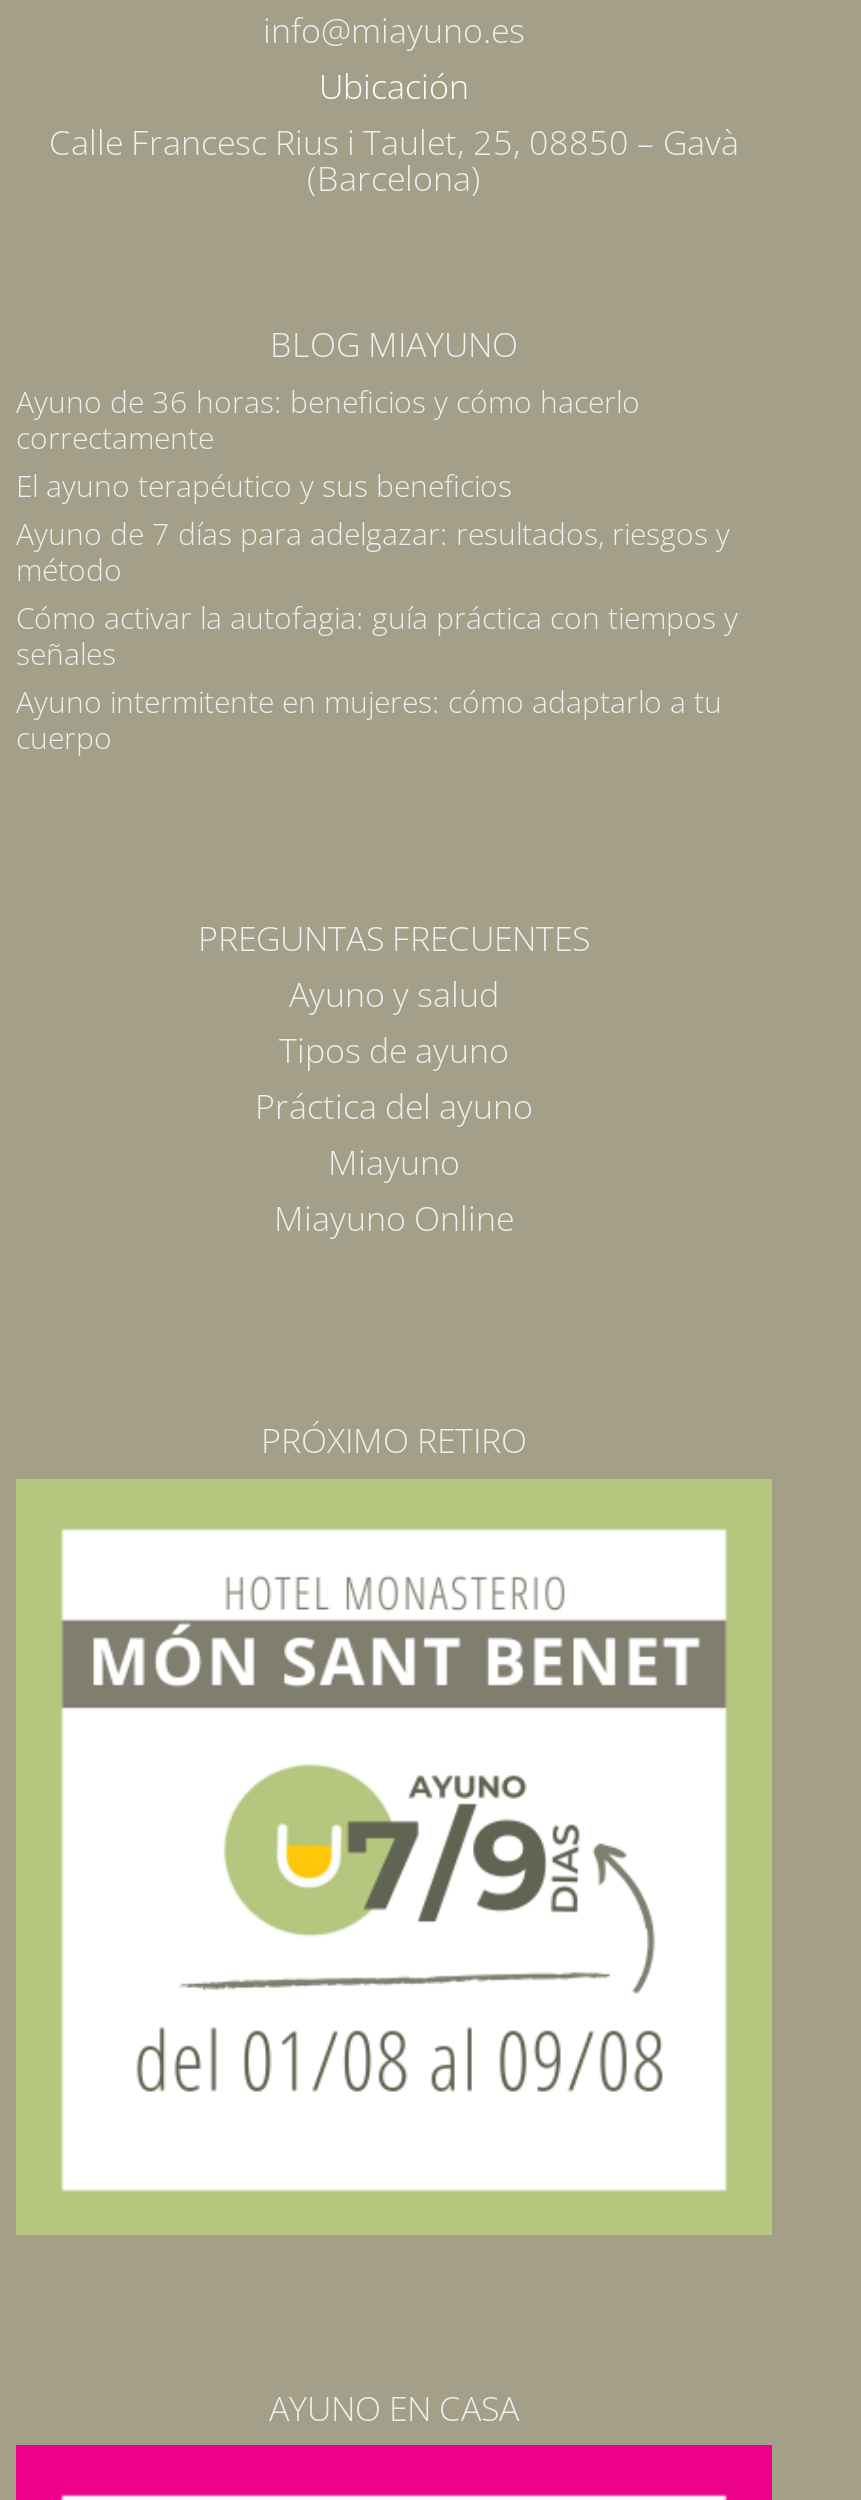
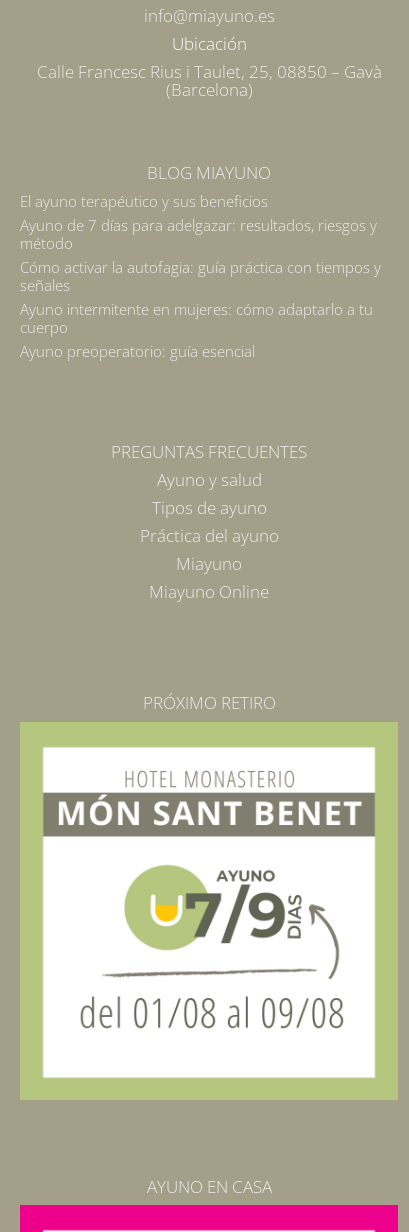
- Ayuno de 36 horas: beneficios y cómo hacerlo
- correctamente

moved up: El ayuno terapéutico y sus beneficios | Ayuno de 7 días para adelgazar: resultados, riesgos y | método | Cómo activar la autofagia: guía práctica con tiempos y | señales | Ayuno intermitente en mujeres: cómo adaptarlo a tu | cuerpo

+ Ayuno preoperatorio: guía esencial
